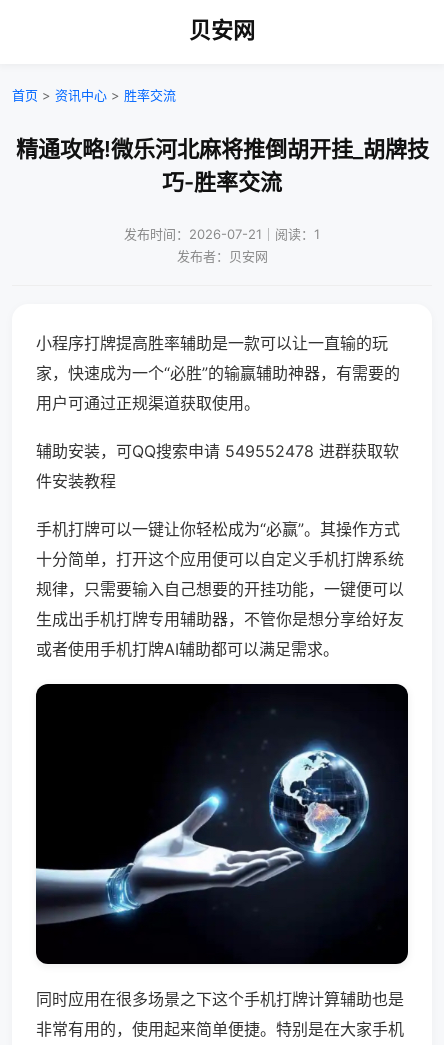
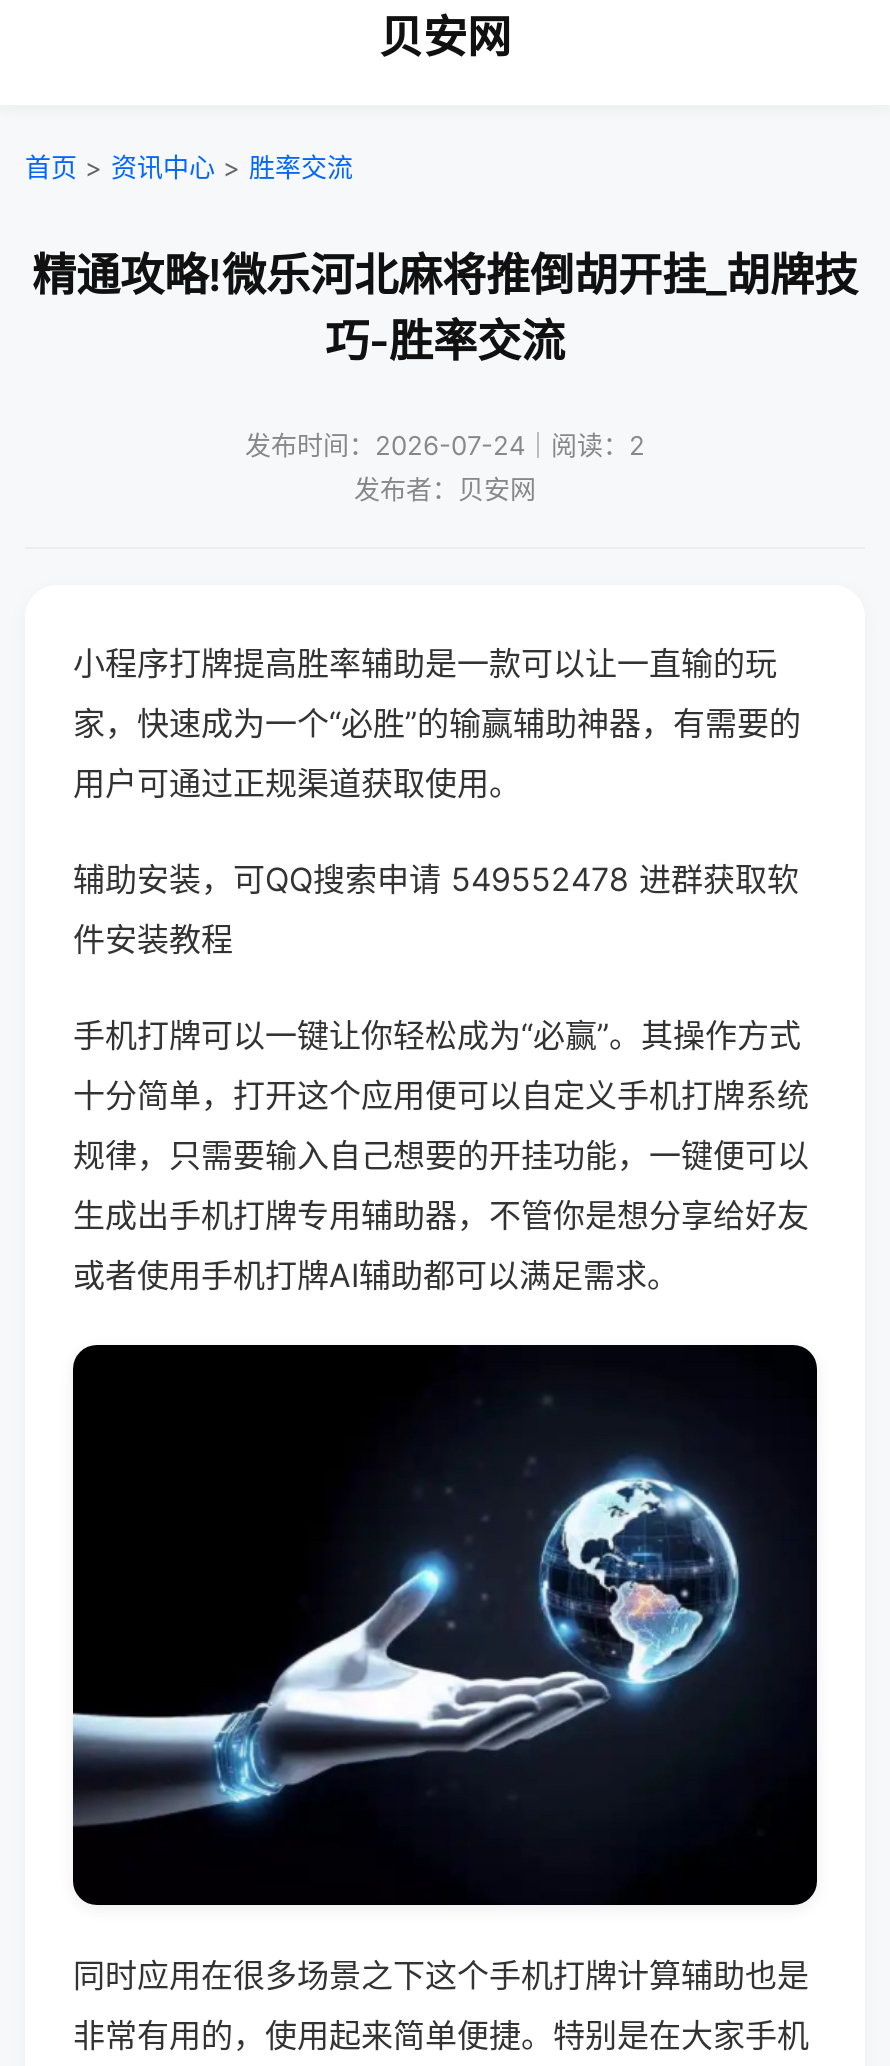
- 发布时间：2026-07-21｜阅读：1
+ 发布时间：2026-07-24｜阅读：2
